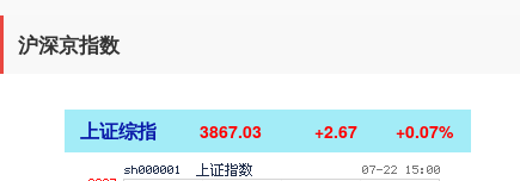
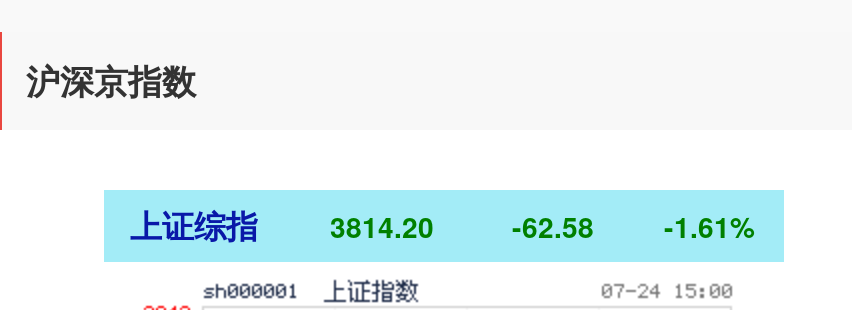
- 3867.03
+ 3814.20

- +2.67
+ -62.58

- +0.07%
+ -1.61%
